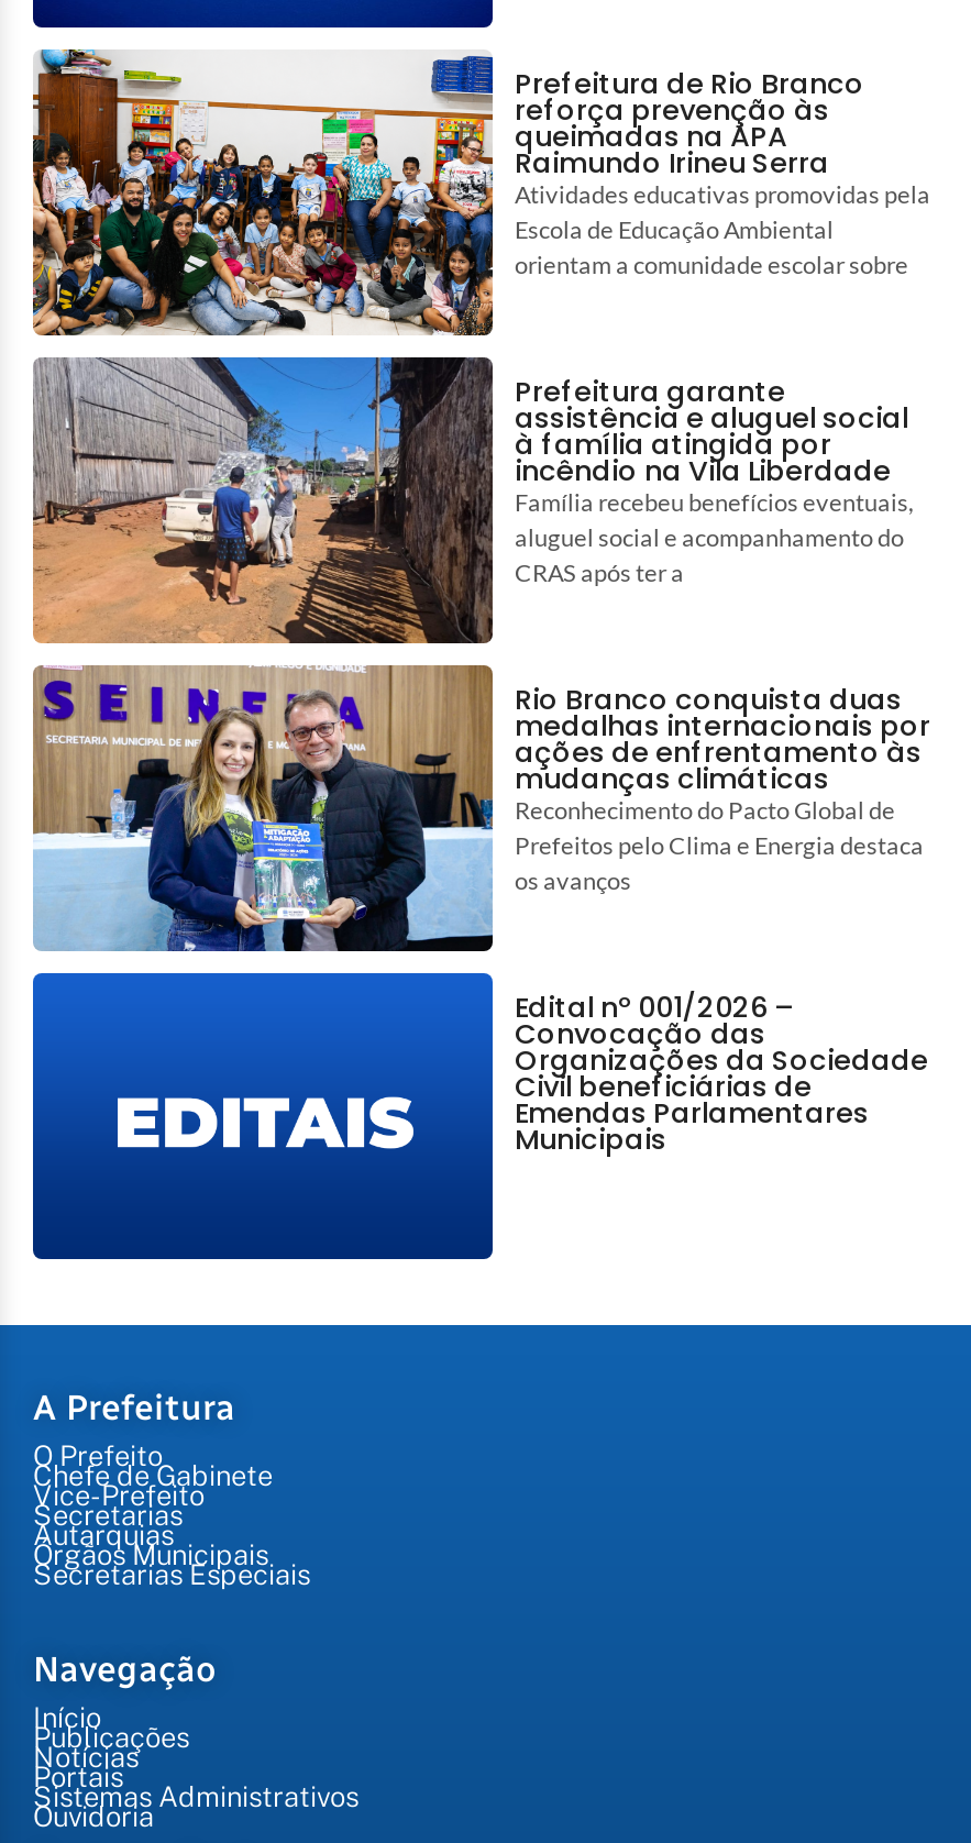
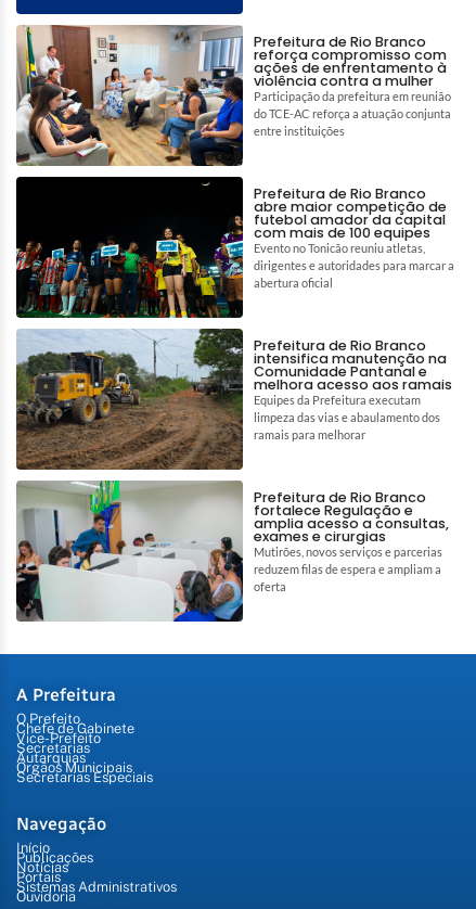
- [image]
- reforça prevenção às
- queimadas na APA
- Raimundo Irineu Serra
- Atividades educativas promovidas pela
- Escola de Educação Ambiental
- orientam a comunidade escolar sobre
+ [image]
+ reforça compromisso com
+ ações de enfrentamento à
+ violência contra a mulher
+ Participação da prefeitura em reunião
+ do TCE-AC reforça a atuação conjunta
+ entre instituições

- [image]
- Prefeitura garante
- assistência e aluguel social
- à família atingida por
- incêndio na Vila Liberdade
- Família recebeu benefícios eventuais,
- aluguel social e acompanhamento do
- CRAS após ter a
+ [image]
+ Prefeitura de Rio Branco
+ abre maior competição de
+ futebol amador da capital
+ com mais de 100 equipes
+ Evento no Tonicão reuniu atletas,
+ dirigentes e autoridades para marcar a
+ abertura oficial

- [image]
- Rio Branco conquista duas
- medalhas internacionais por
- ações de enfrentamento às
- mudanças climáticas
- Reconhecimento do Pacto Global de
- Prefeitos pelo Clima e Energia destaca
- os avanços
+ [image]
+ Prefeitura de Rio Branco
+ intensifica manutenção na
+ Comunidade Pantanal e
+ melhora acesso aos ramais
+ Equipes da Prefeitura executam
+ limpeza das vias e abaulamento dos
+ ramais para melhorar

- [image]
- Edital nº 001/2026 –
- Convocação das
- Organizações da Sociedade
- Civil beneficiárias de
- Emendas Parlamentares
- Municipais
+ [image]
+ Prefeitura de Rio Branco
+ fortalece Regulação e
+ amplia acesso a consultas,
+ exames e cirurgias
+ Mutirões, novos serviços e parcerias
+ reduzem filas de espera e ampliam a
+ oferta
